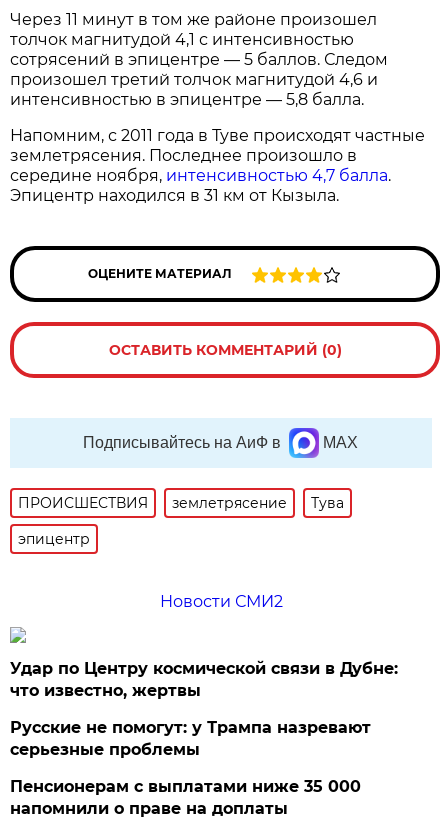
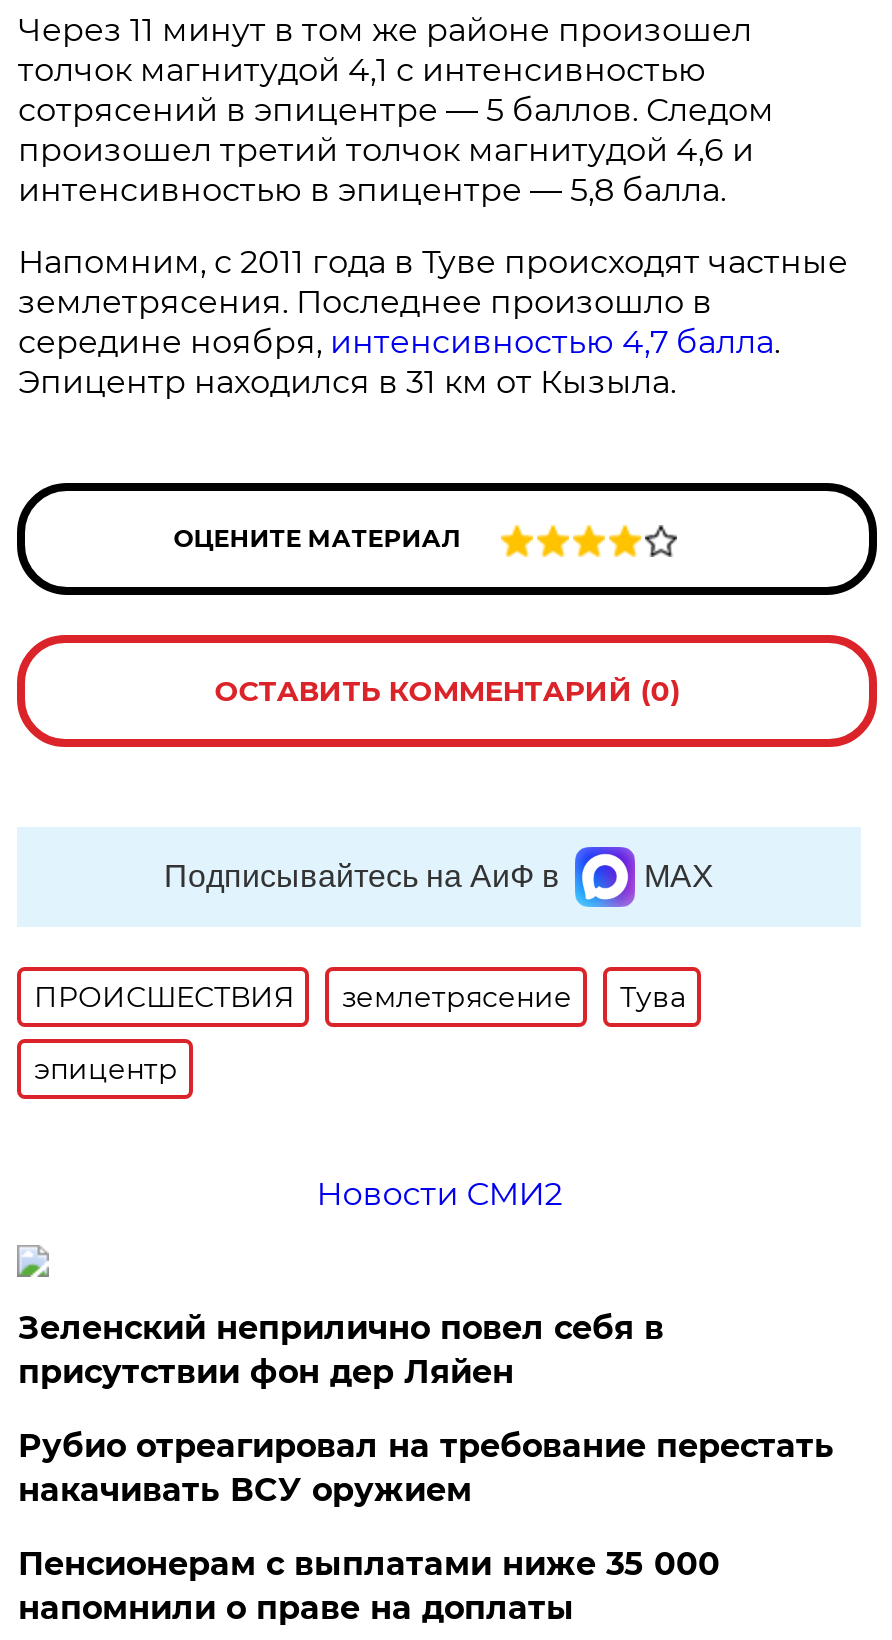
- Удар по Центру космической связи в Дубне:
- что известно, жертвы
+ Зеленский неприлично повел cебя в
+ присутствии фон дер Ляйен

- Русские не помогут: у Трампа назревают
- серьезные проблемы
+ Рубио отреагировал на требование перестать
+ накачивать ВСУ оружием
